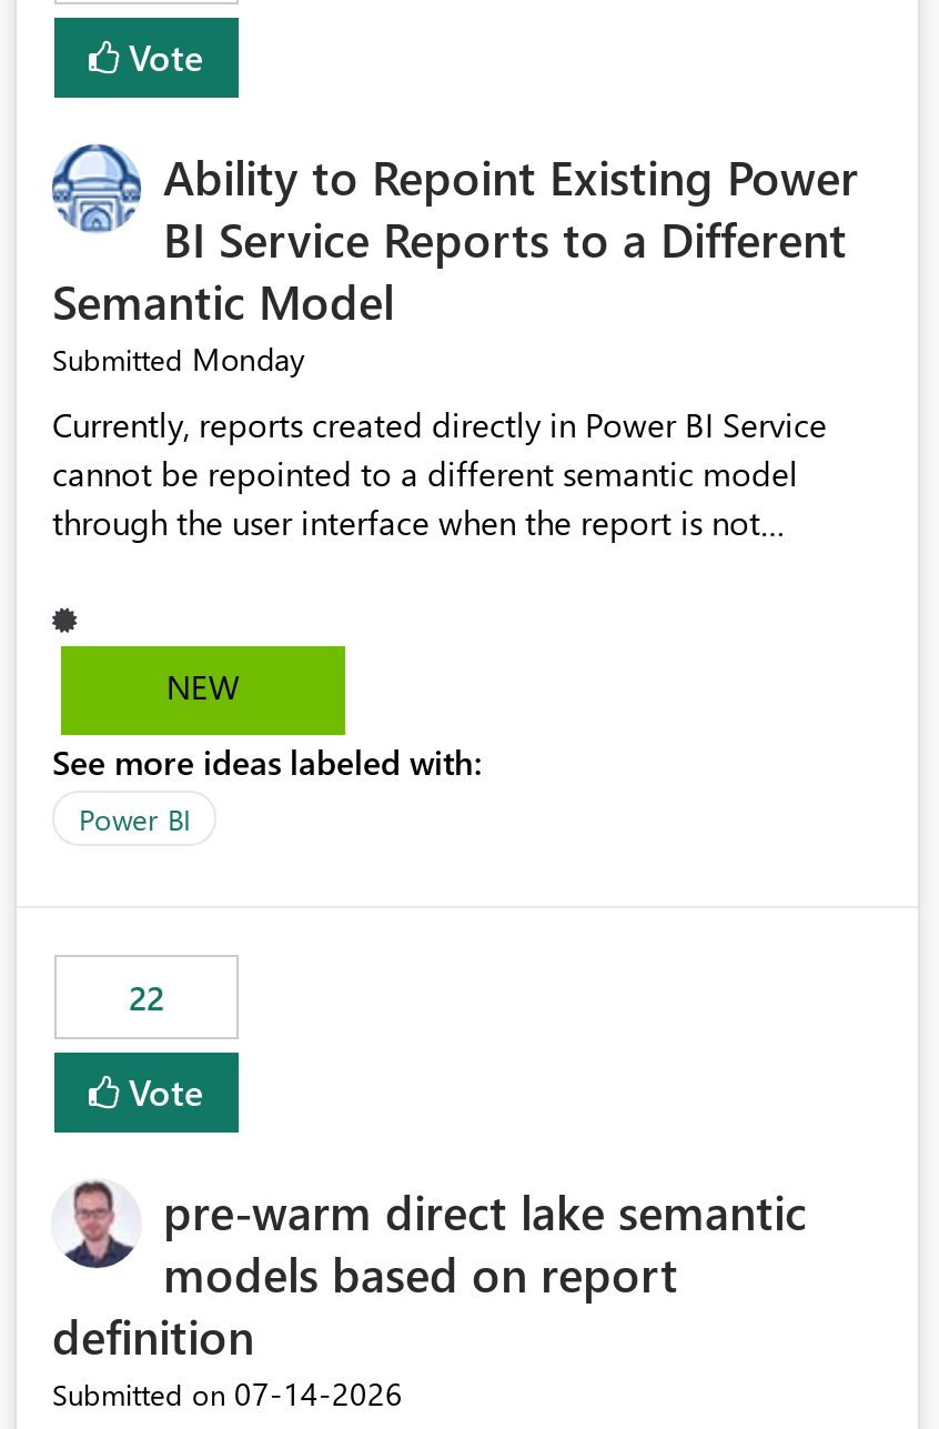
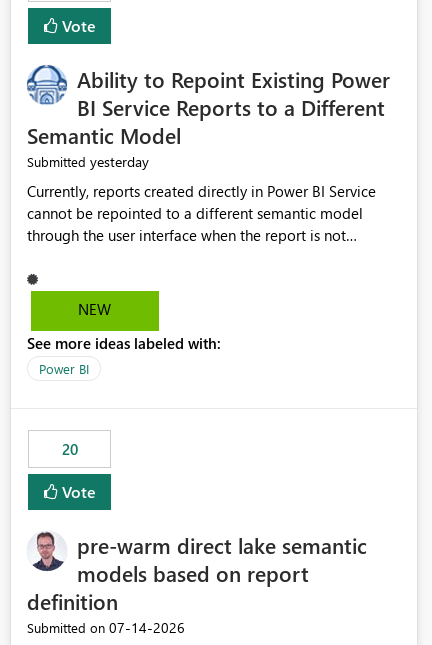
- Submitted Monday
+ Submitted yesterday

- 22
+ 20
